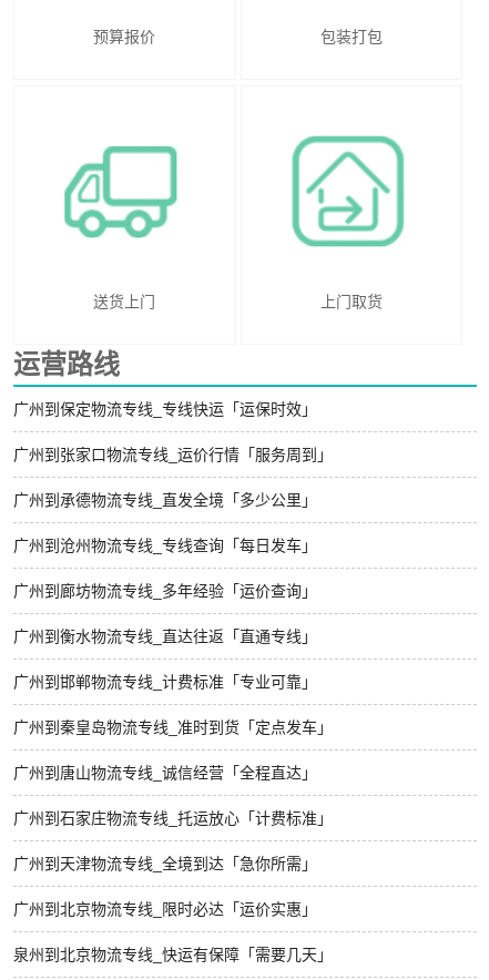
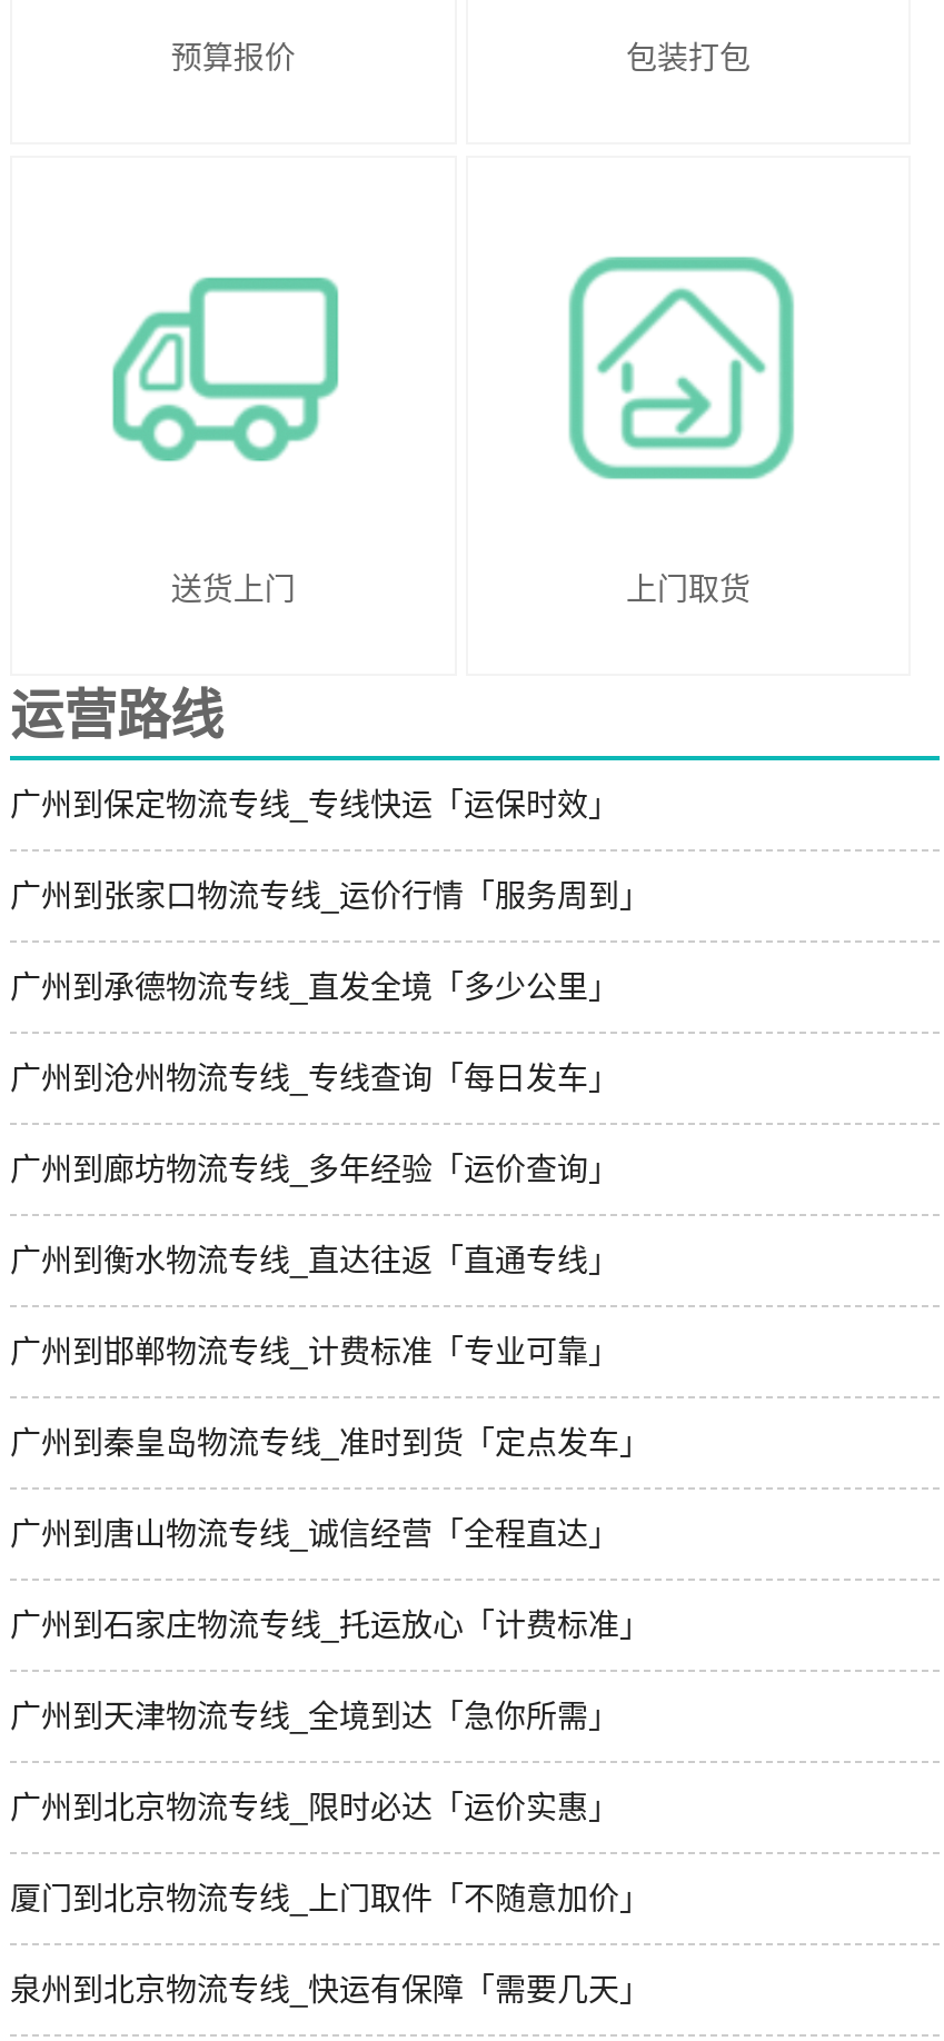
+ 厦门到北京物流专线_上门取件「不随意加价」
